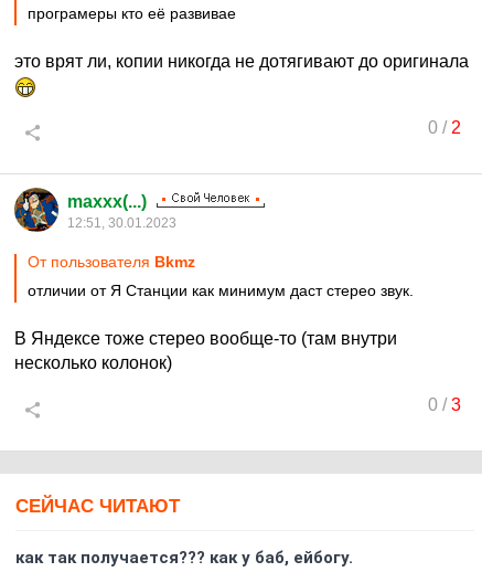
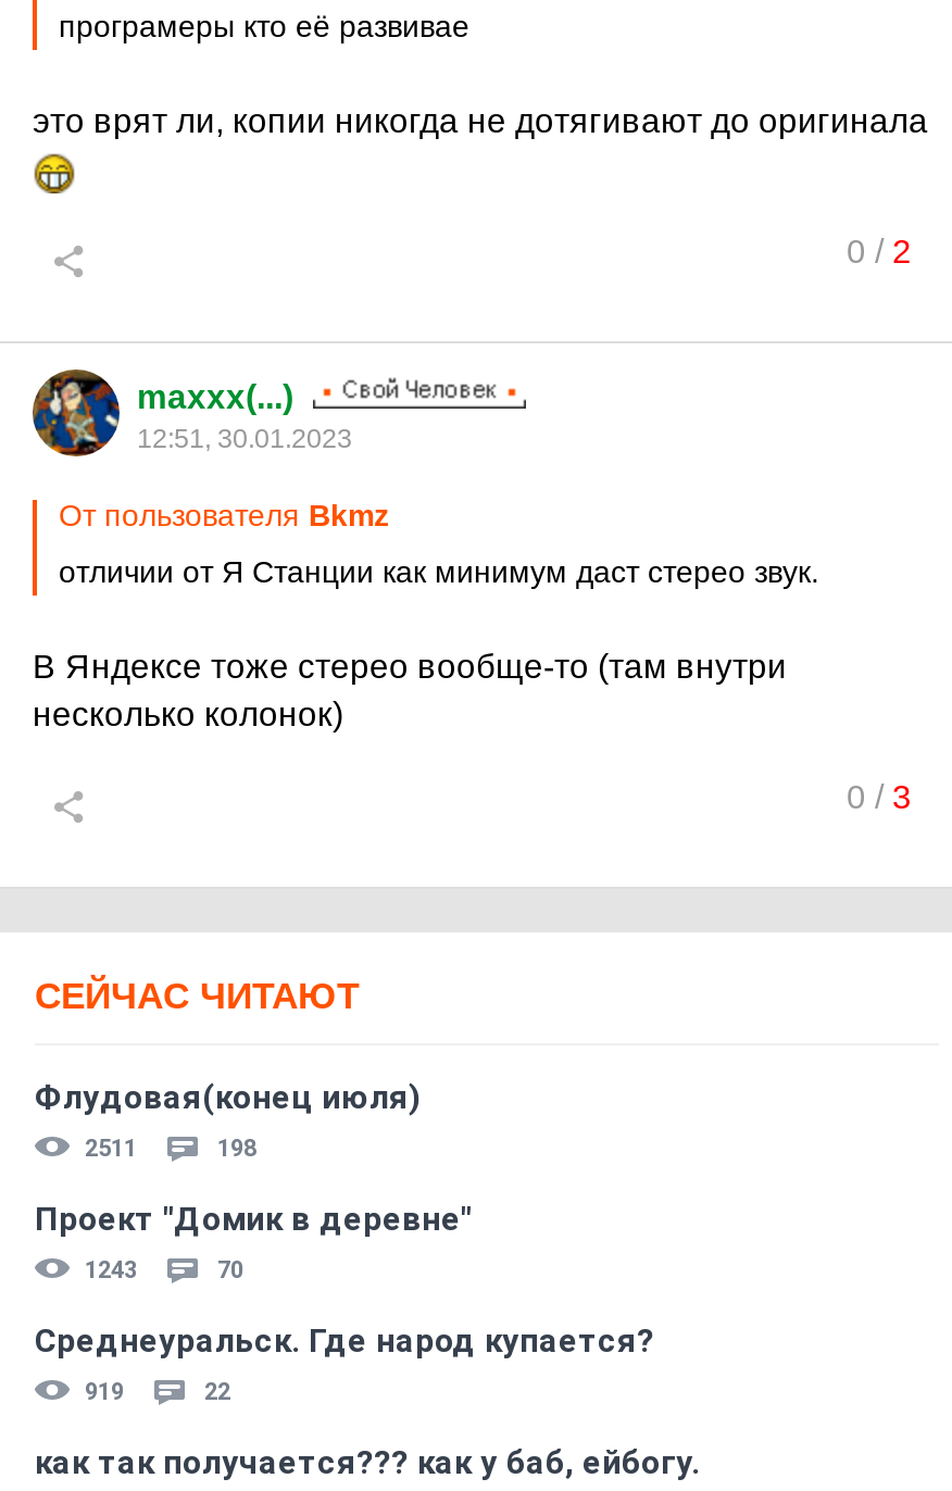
+ Флудовая(конец июля)
+ 2511
+ 198
+ Проект "Домик в деревне"
+ 1243
+ 70
+ Среднеуральск. Где народ купается?
+ 919
+ 22
